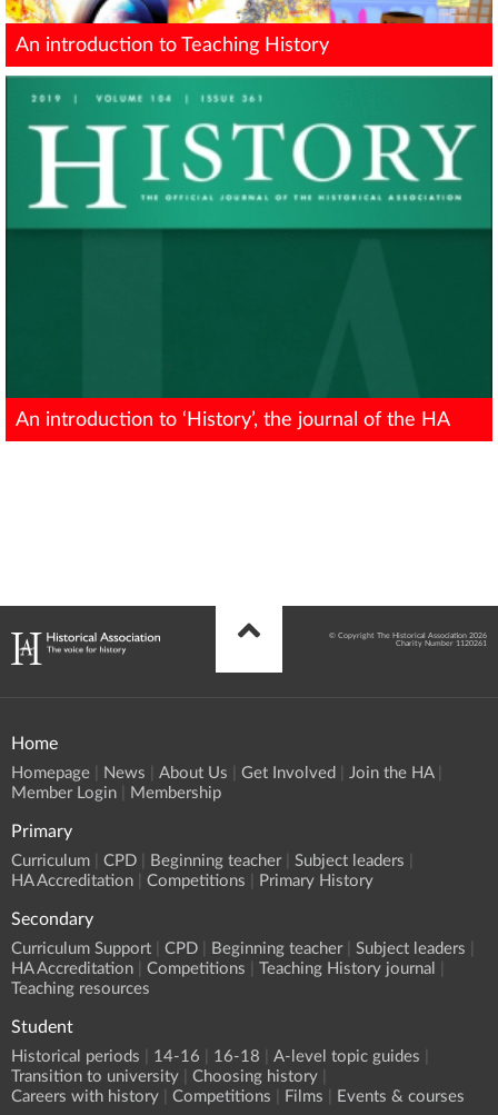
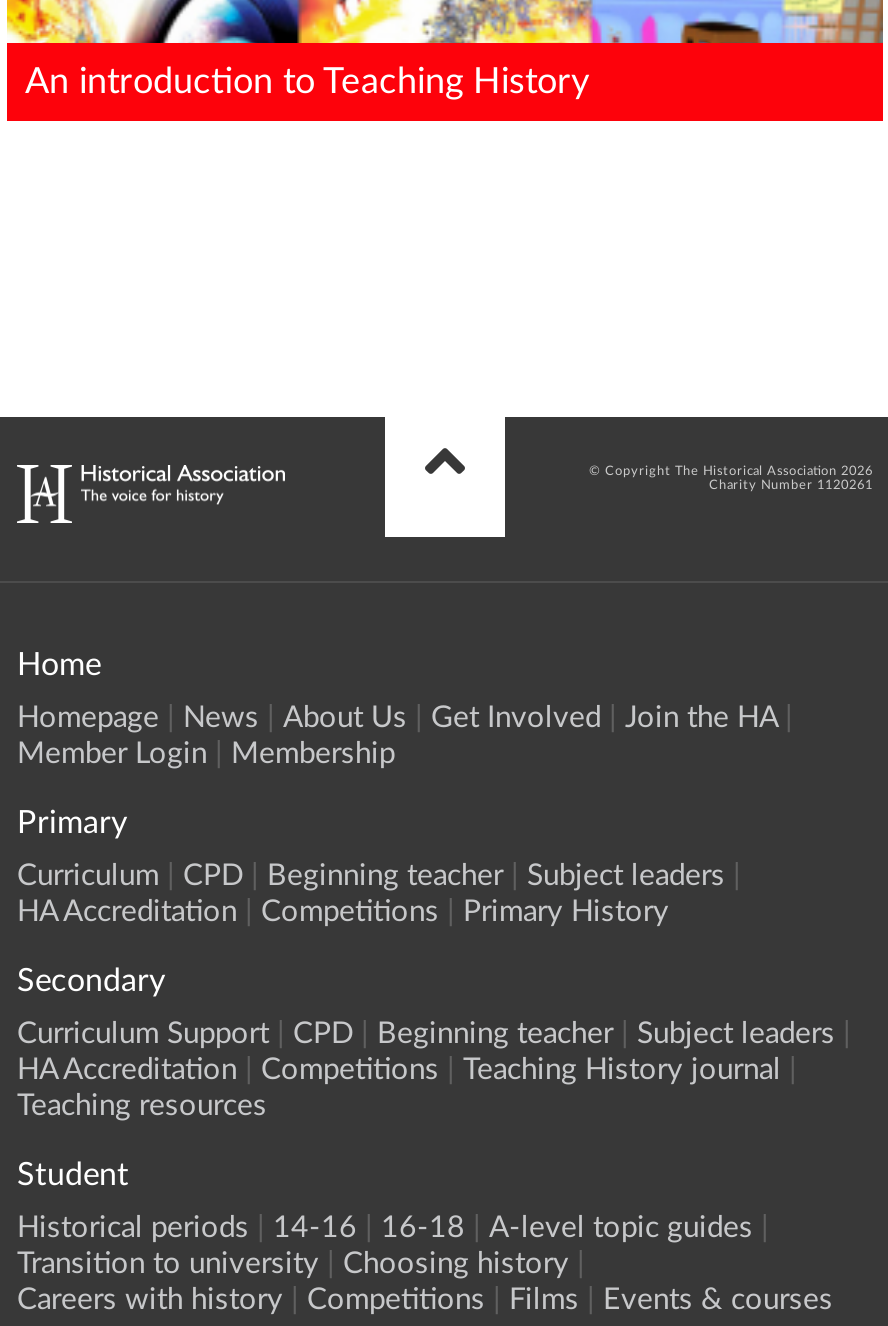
- [image]
- An introduction to ‘History’, the journal of the HA
